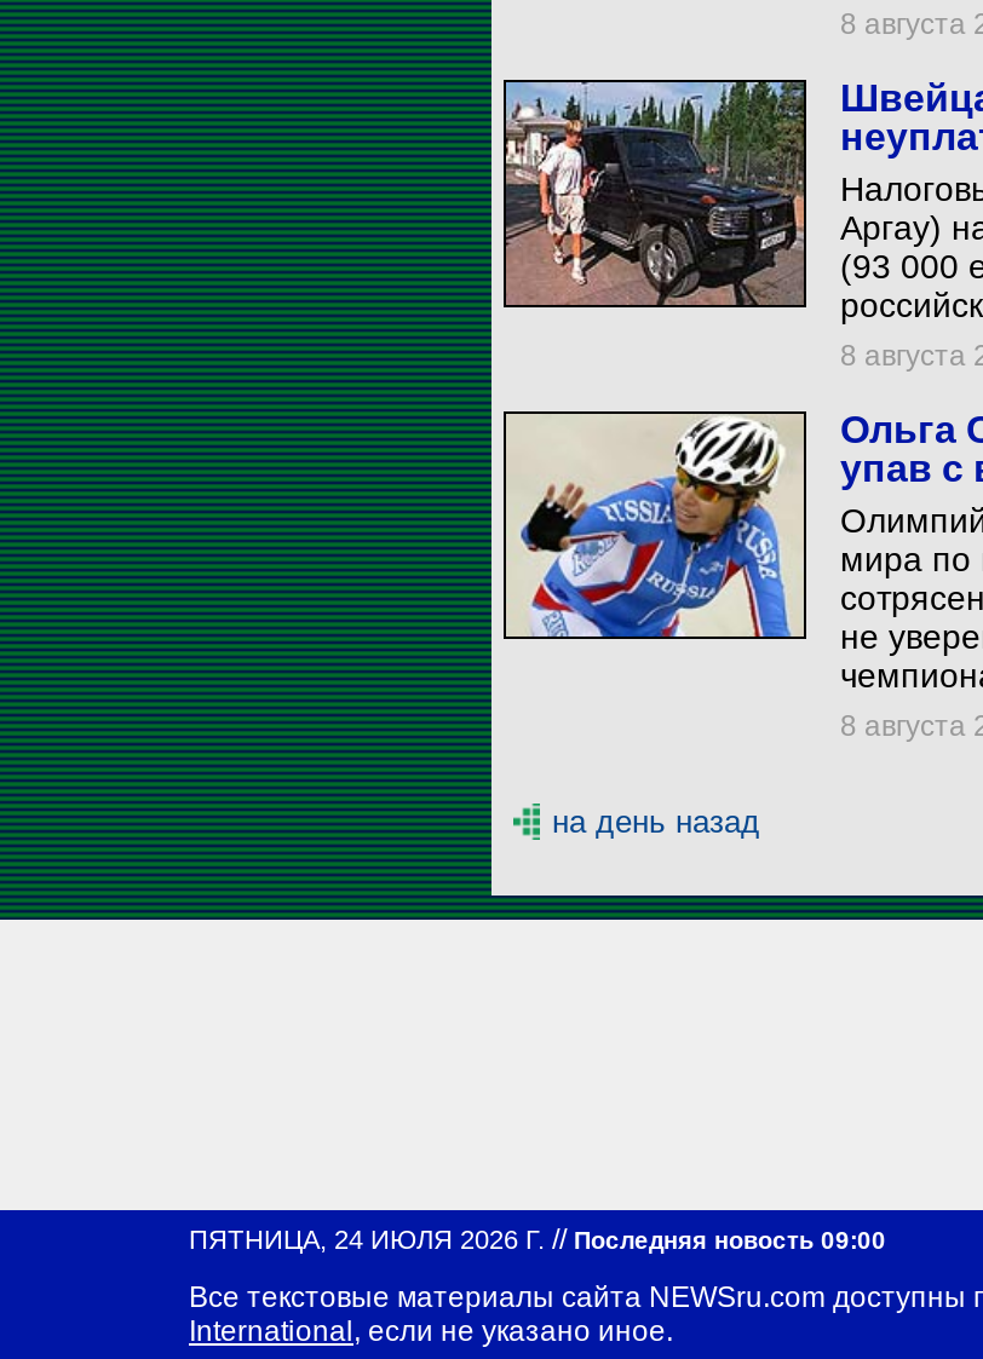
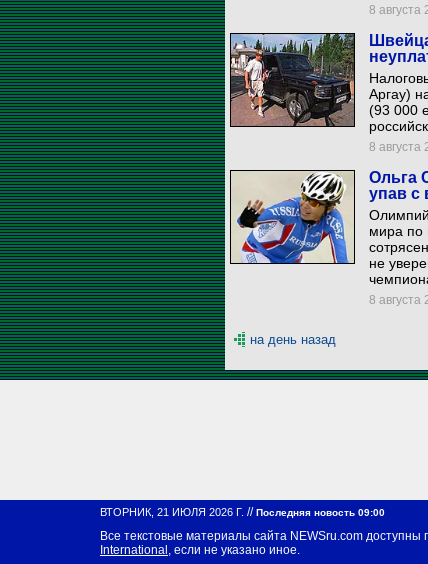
- ПЯТНИЦА, 24 ИЮЛЯ 2026 Г. // Последняя новость 09:00
+ ВТОРНИК, 21 ИЮЛЯ 2026 Г. // Последняя новость 09:00
